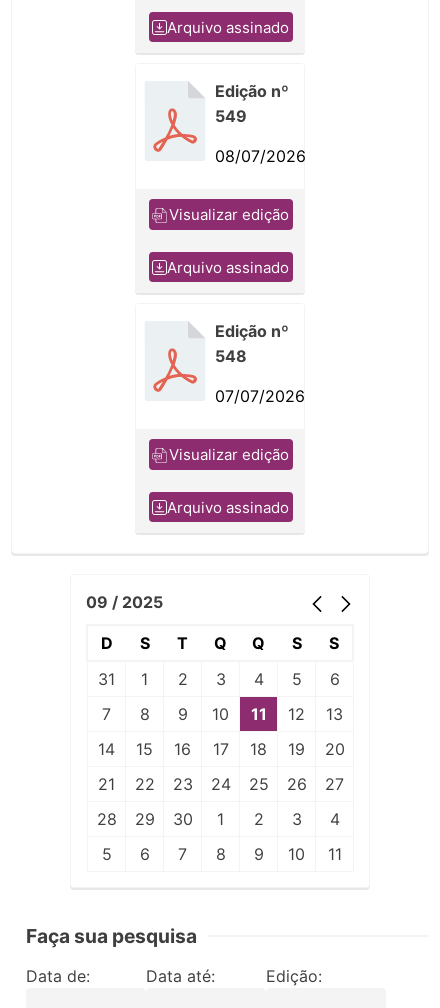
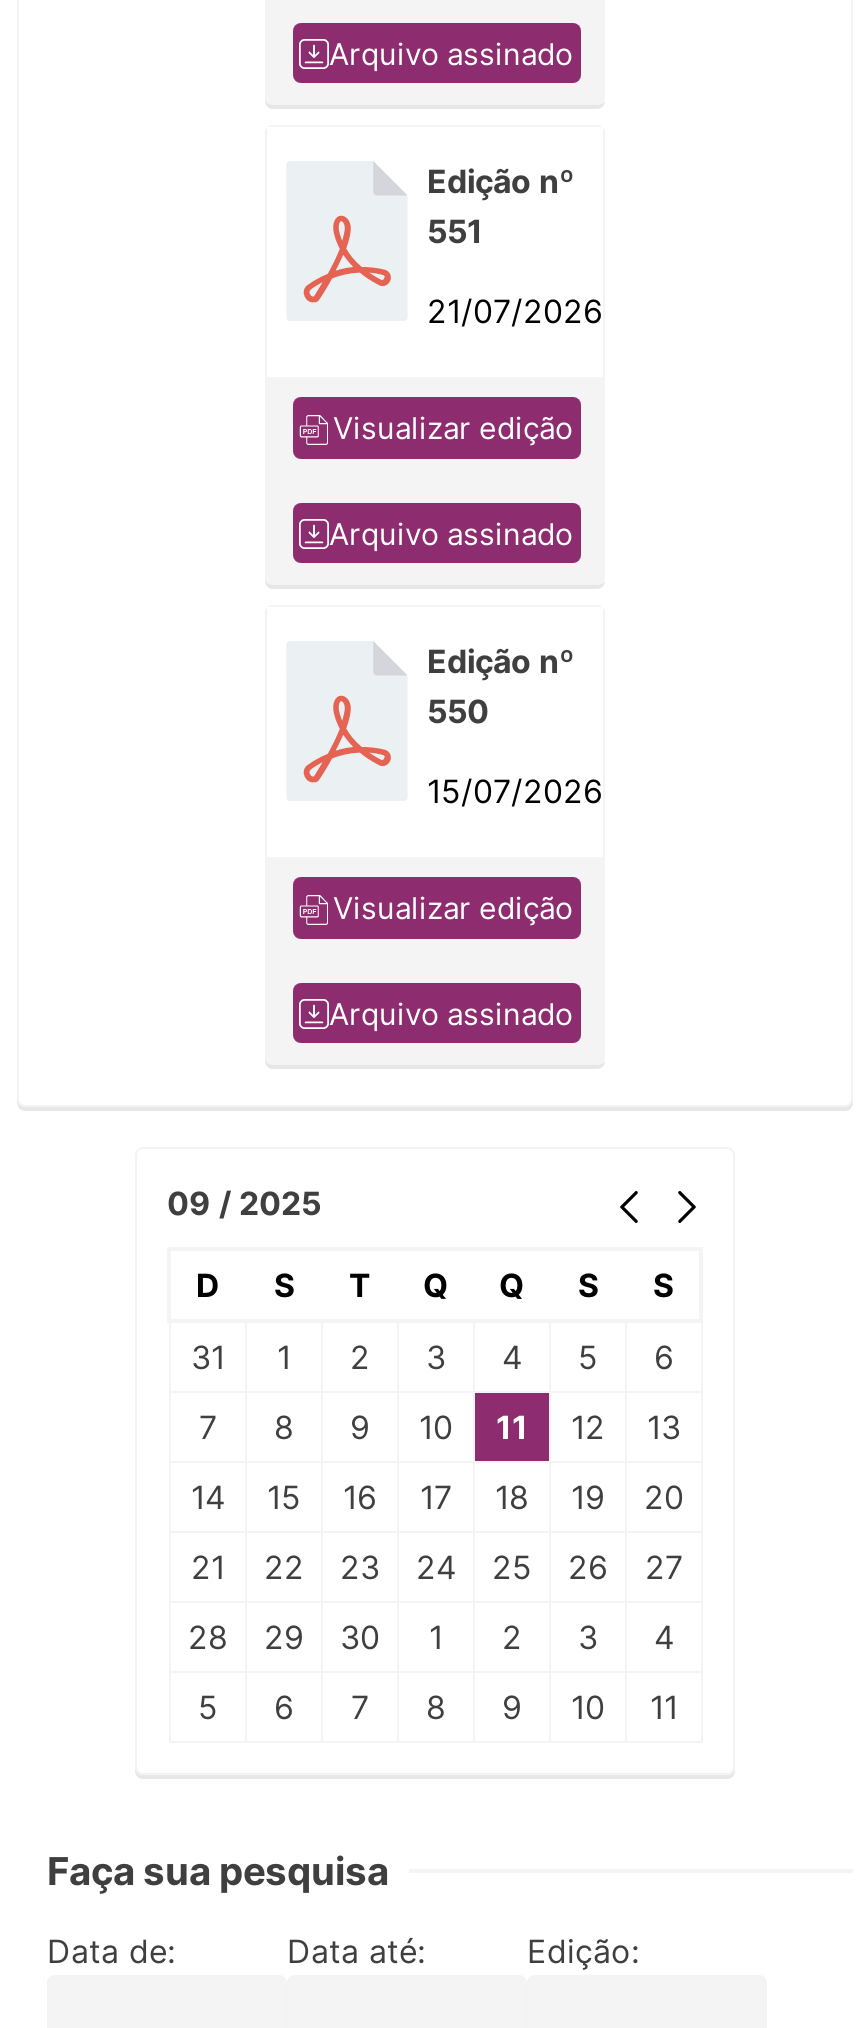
- 549
+ 551

- 08/07/2026
+ 21/07/2026

- 548
+ 550

- 07/07/2026
+ 15/07/2026
